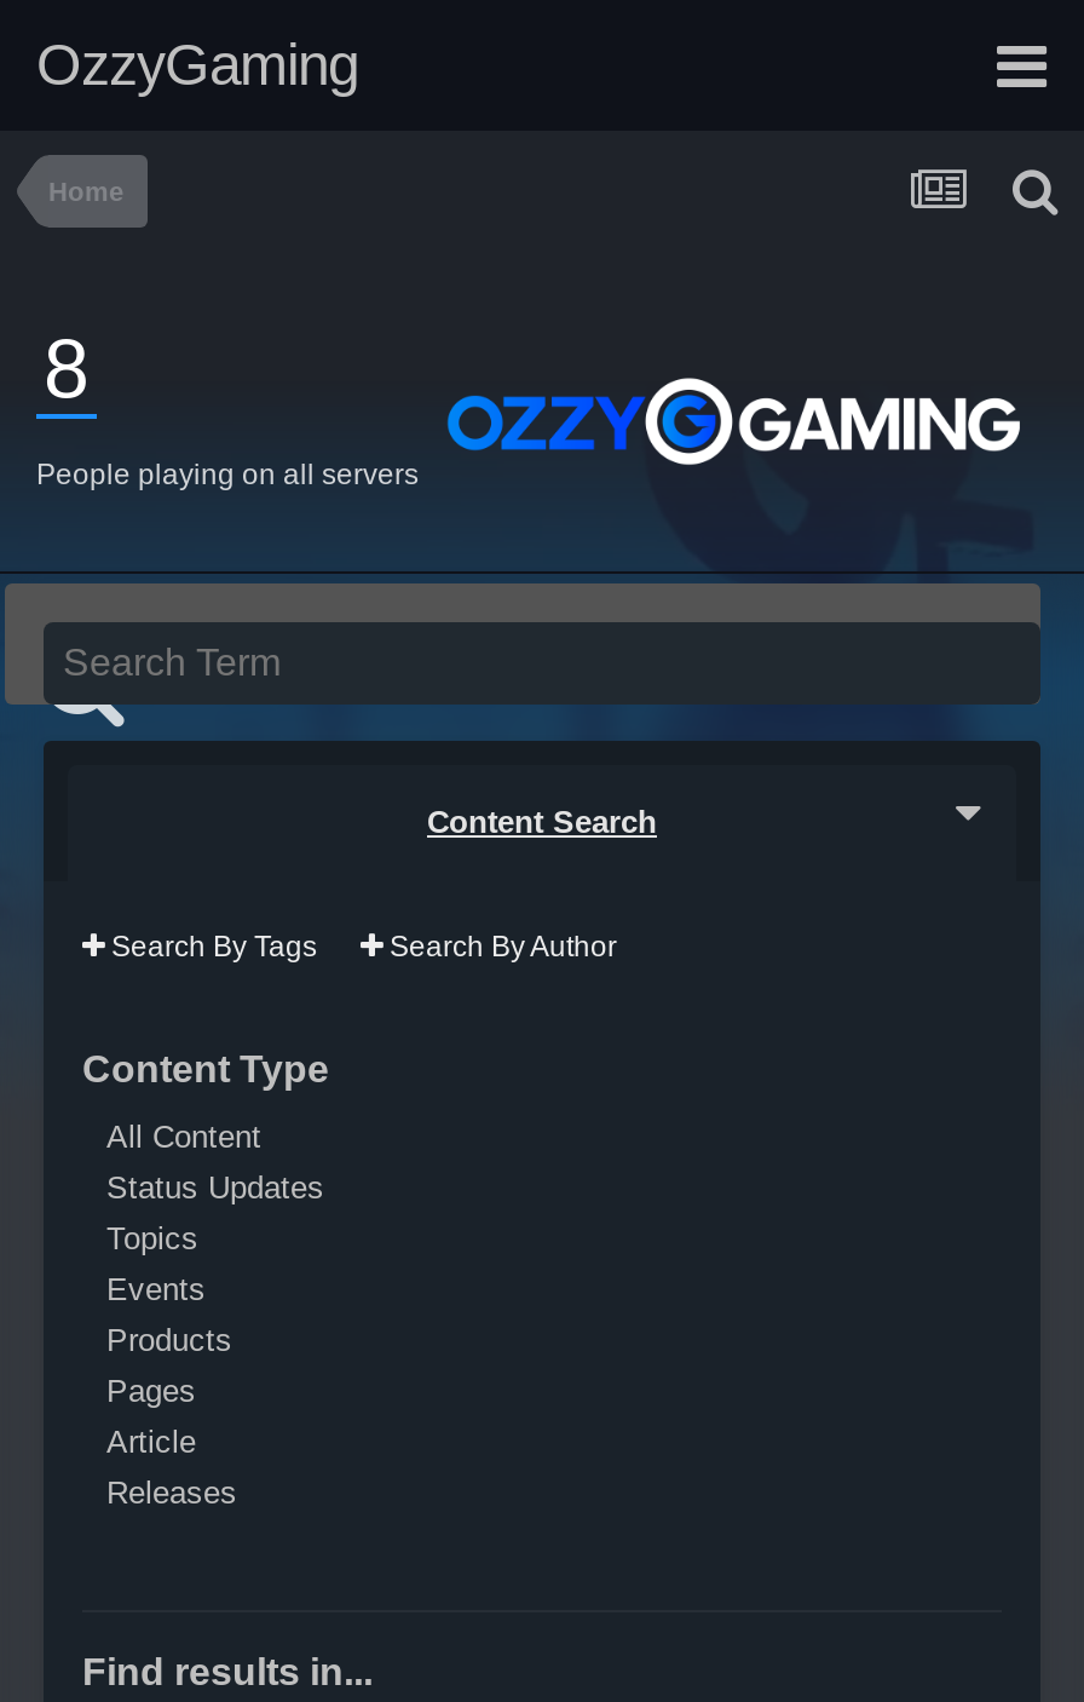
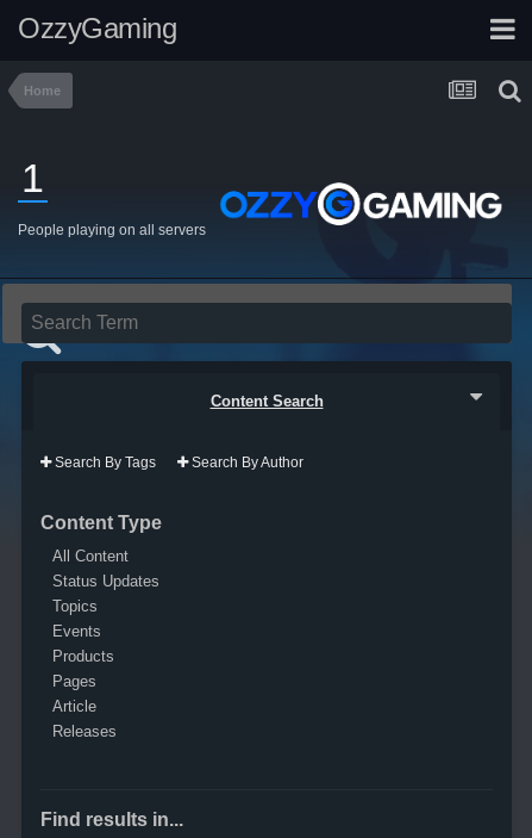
- 8
+ 1
